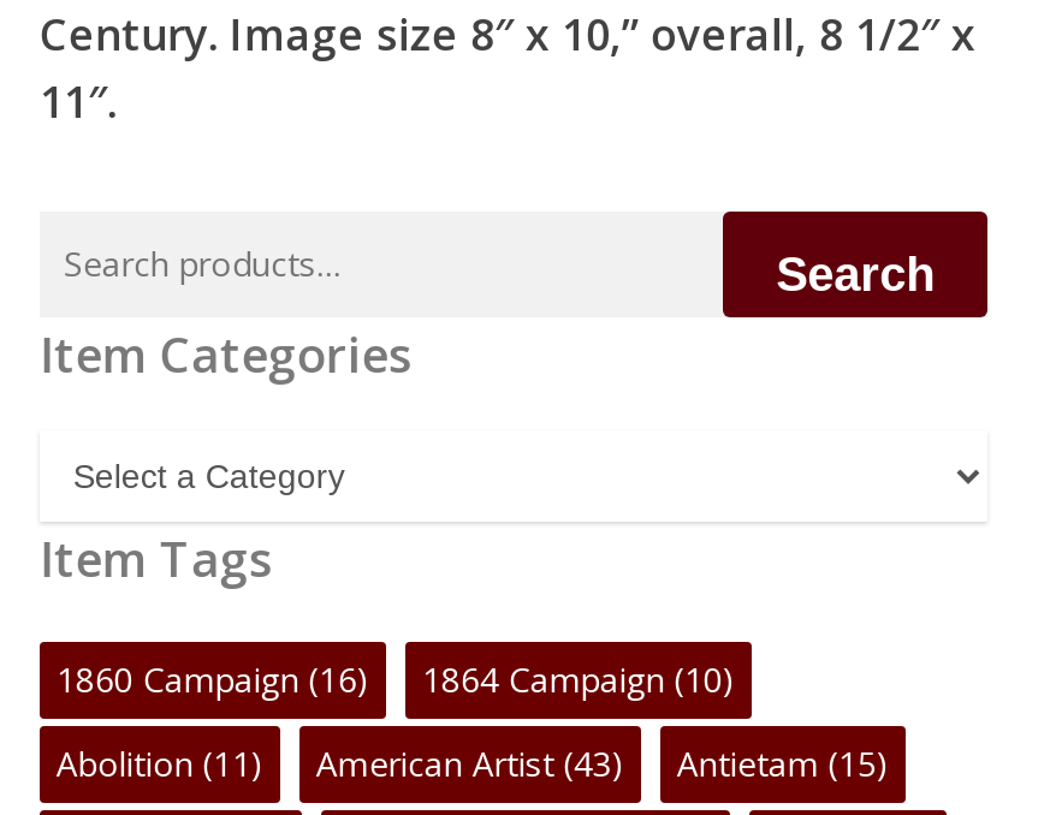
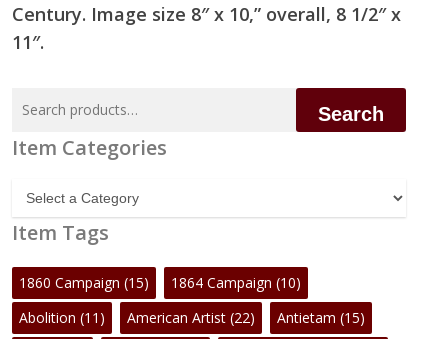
- 1860 Campaign (16) 1864 Campaign (10)
+ 1860 Campaign (15) 1864 Campaign (10)

- American Artist (43)
+ American Artist (22)
